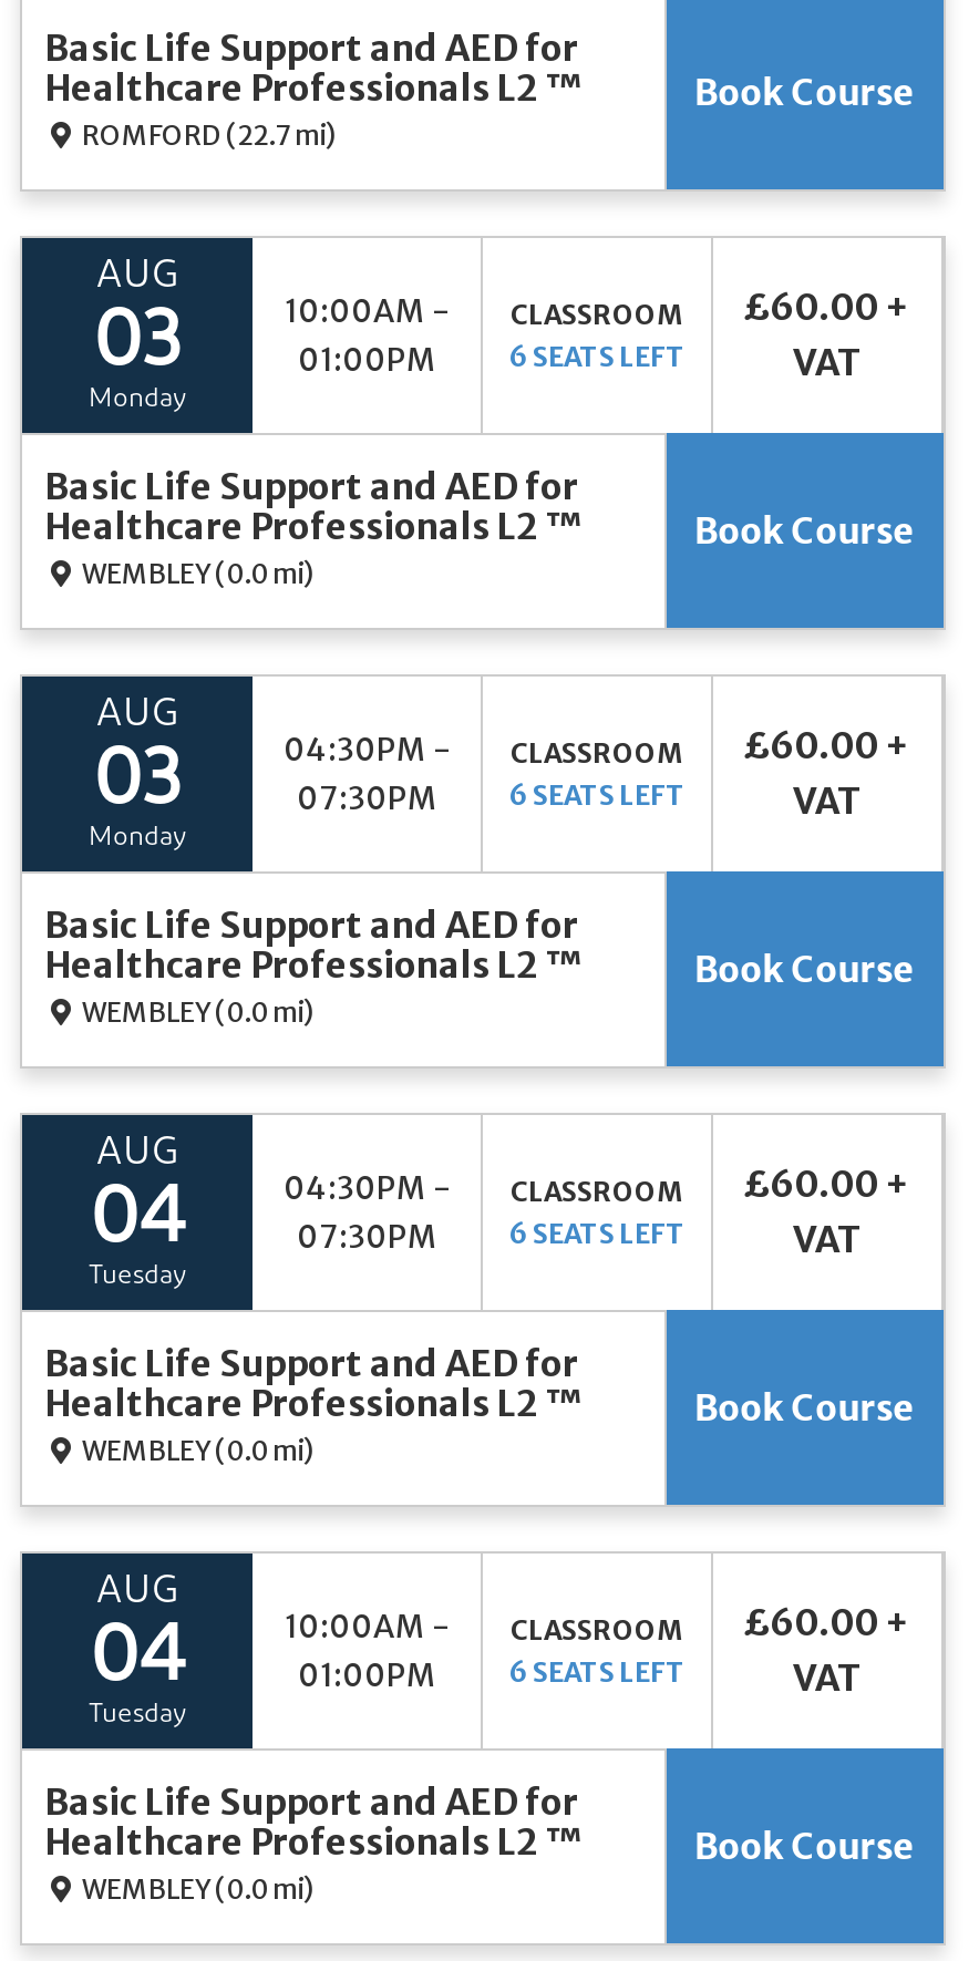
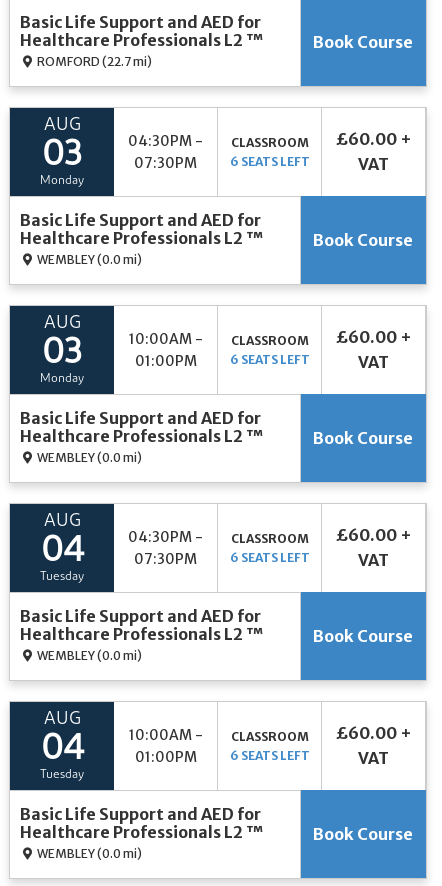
- 10:00AM -
- 01:00PM
+ 04:30PM -
+ 07:30PM

- 04:30PM -
- 07:30PM
+ 10:00AM -
+ 01:00PM
